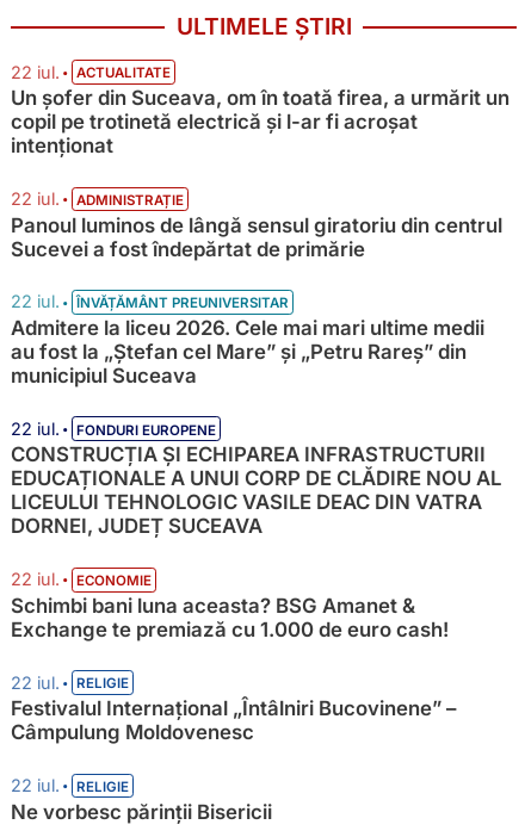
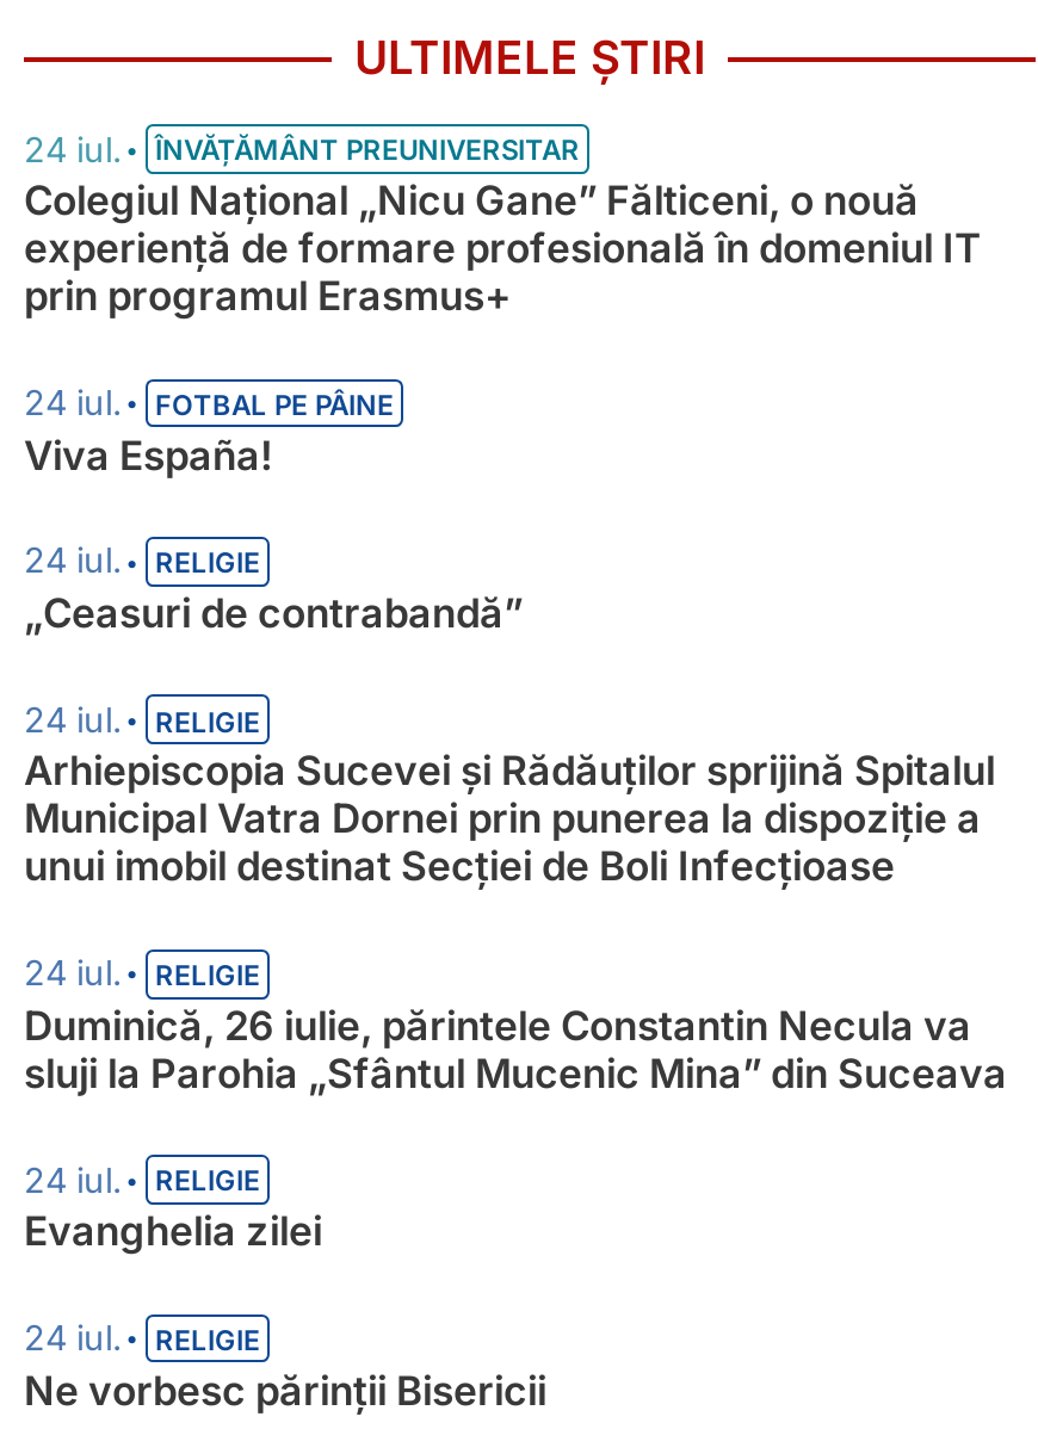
- 22 iul. • ACTUALITATE
- Un șofer din Suceava, om în toată firea, a urmărit un
- copil pe trotinetă electrică și l-ar fi acroșat
- intenționat
+ 24 iul. • ÎNVĂȚĂMÂNT PREUNIVERSITAR
+ Colegiul Național „Nicu Gane” Fălticeni, o nouă
+ experiență de formare profesională în domeniul IT
+ prin programul Erasmus+

- 22 iul. • ADMINISTRAȚIE
- Panoul luminos de lângă sensul giratoriu din centrul
- Sucevei a fost îndepărtat de primărie
+ 24 iul. • FOTBAL PE PÂINE
+ Viva España!

- 22 iul. • ÎNVĂȚĂMÂNT PREUNIVERSITAR
- Admitere la liceu 2026. Cele mai mari ultime medii
- au fost la „Ștefan cel Mare” și „Petru Rareș” din
- municipiul Suceava
+ 24 iul. • RELIGIE
+ „Ceasuride contrabandă”

- 22 iul. • FONDURI EUROPENE
- CONSTRUCȚIA ȘI ECHIPAREA INFRASTRUCTURII
- EDUCAȚIONALE A UNUI CORP DE CLĂDIRE NOU AL
- LICEULUI TEHNOLOGIC VASILE DEAC DIN VATRA
- DORNEI, JUDEȚ SUCEAVA
+ 24 iul. • RELIGIE
+ Arhiepiscopia Sucevei și Rădăuților sprijină Spitalul
+ Municipal Vatra Dornei prin punerea la dispoziție a
+ unui imobil destinat Secției de Boli Infecțioase

- 22 iul. • ECONOMIE
- Schimbi bani luna aceasta? BSG Amanet &
- Exchange te premiază cu 1.000 de euro cash!
+ 24 iul. • RELIGIE
+ Duminică, 26 iulie, părintele Constantin Necula va
+ sluji la Parohia „Sfântul Mucenic Mina” din Suceava

- 22 iul. • RELIGIE
- Festivalul Internațional „Întâlniri Bucovinene” –
- Câmpulung Moldovenesc
+ 24 iul. • RELIGIE
+ Evanghelia zilei

- 22 iul. • RELIGIE
+ 24 iul. • RELIGIE
